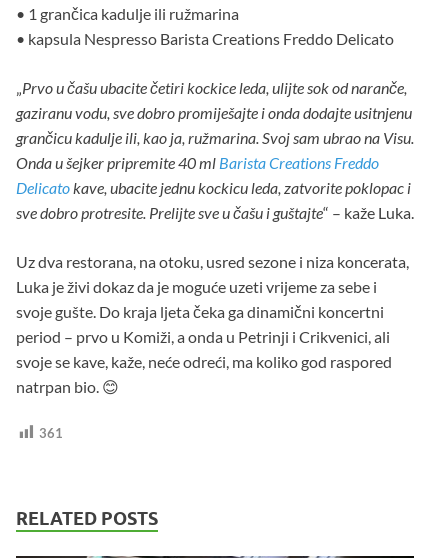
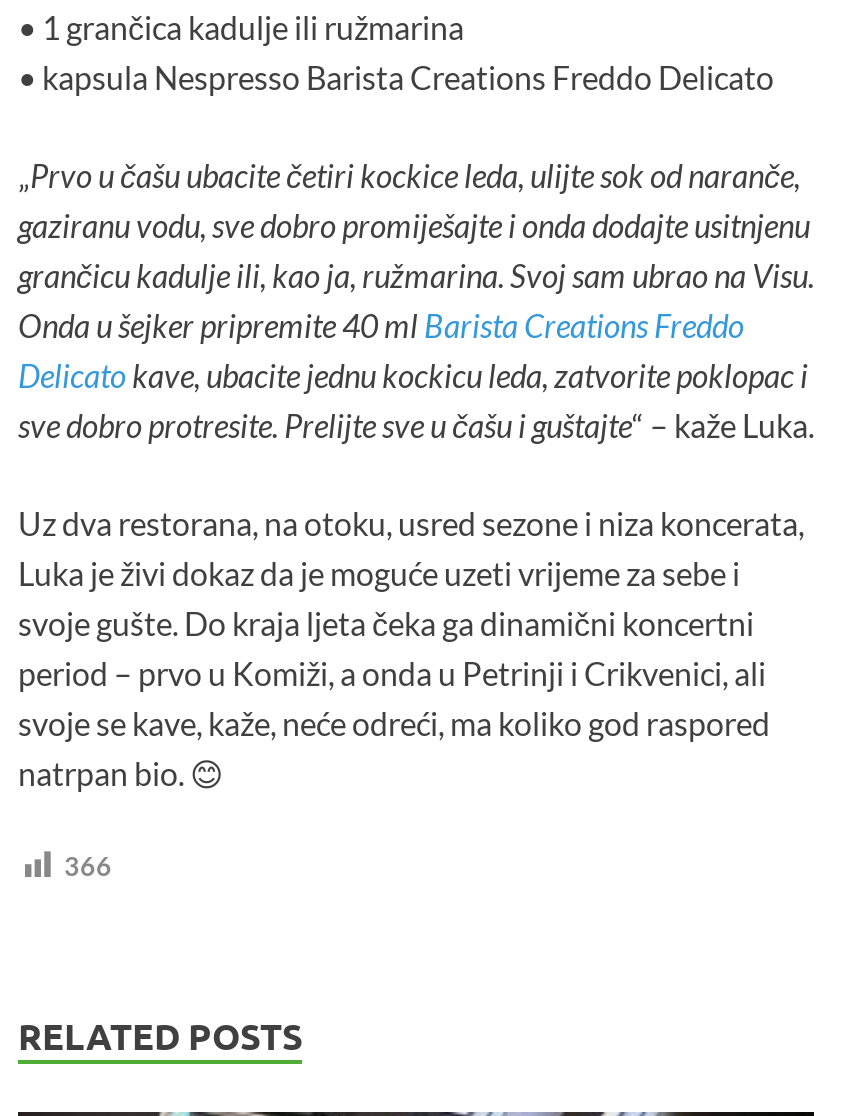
- 361
+ 366
